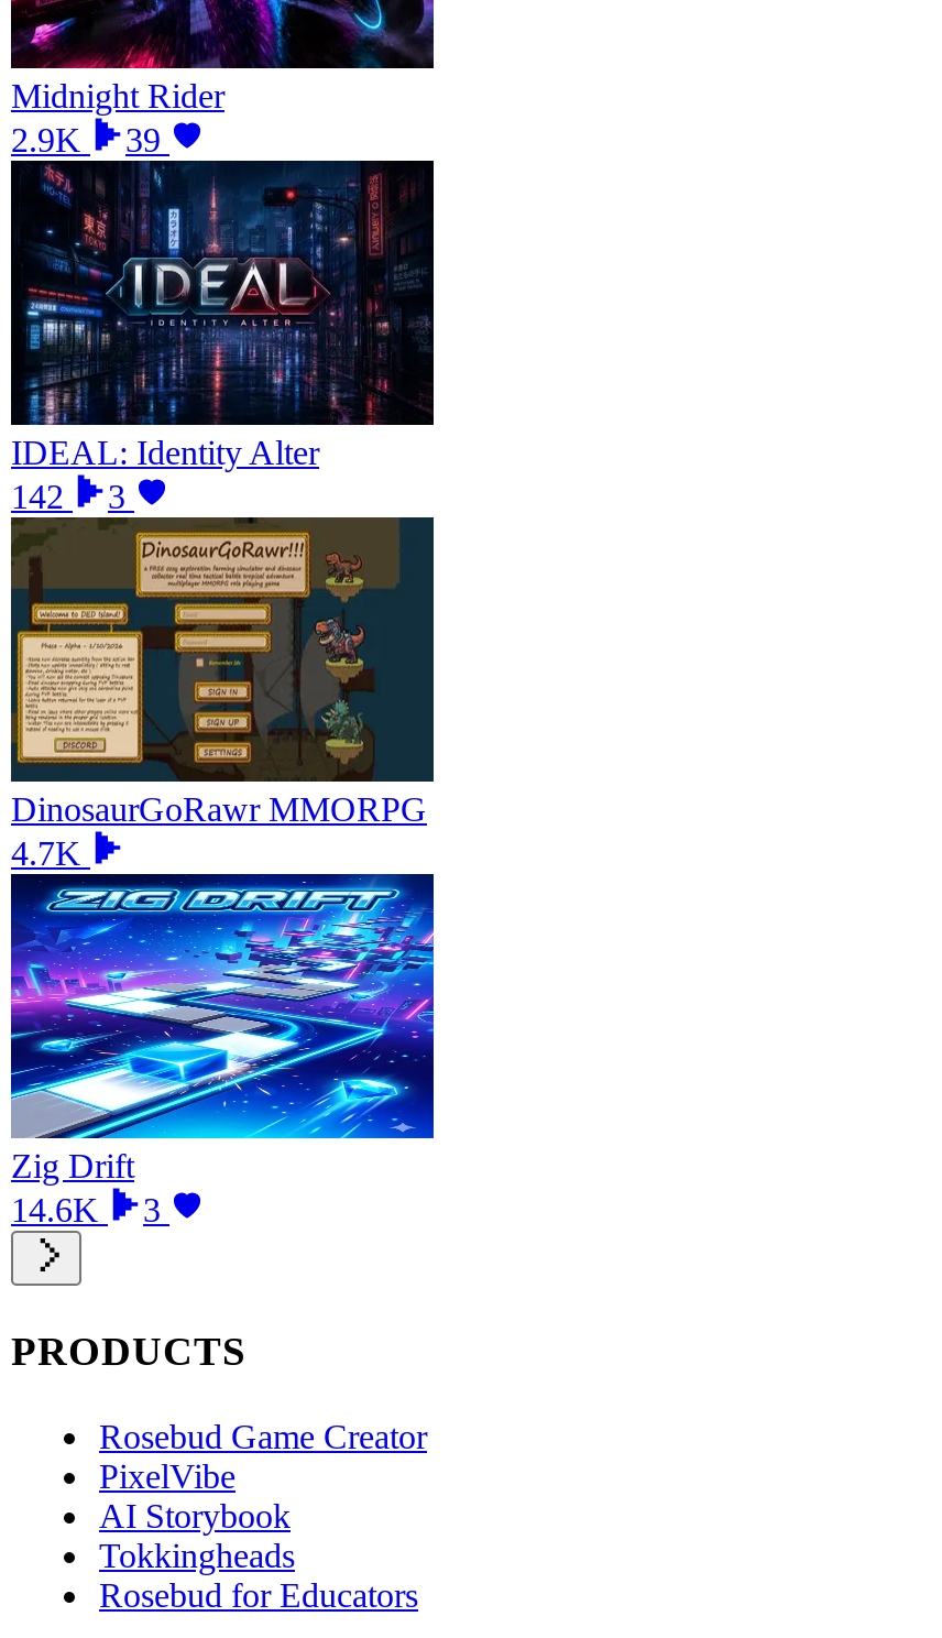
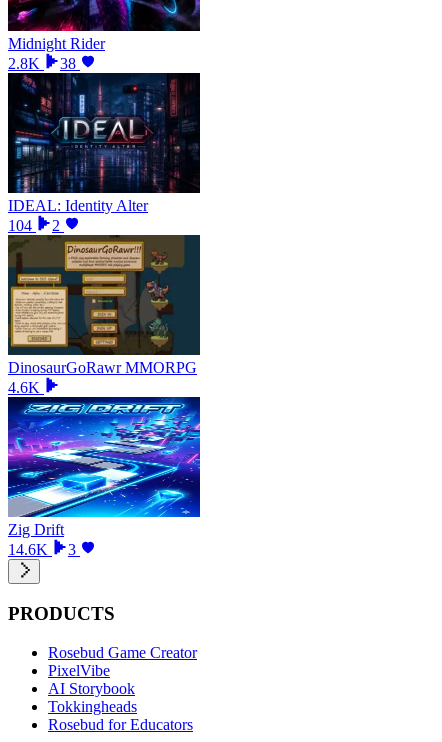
- 2.9K
- 39
+ 2.8K
+ 38

- 142
+ 104

- 3
+ 2

- 4.7K
+ 4.6K
